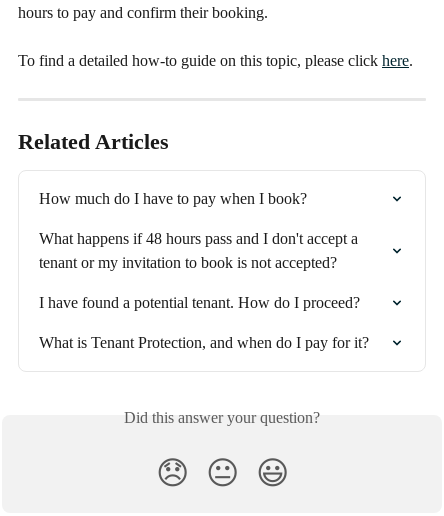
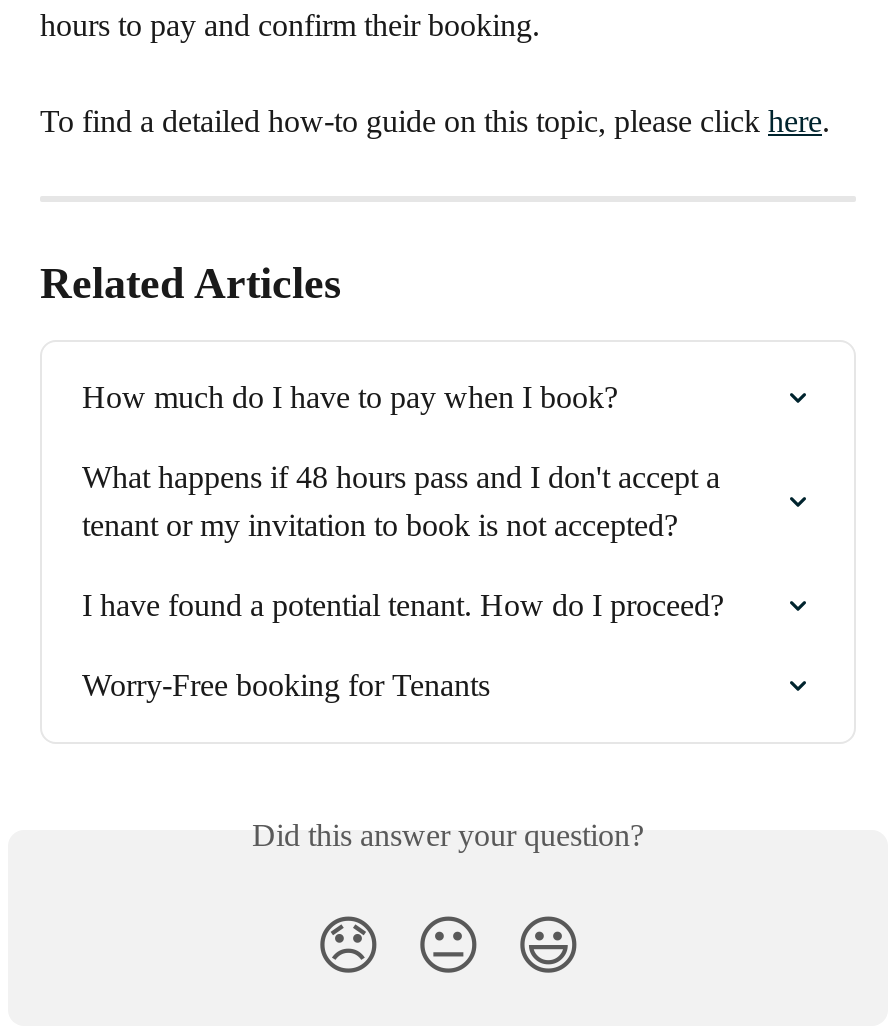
- What is Tenant Protection, and when do I pay for it?
+ Worry-Free booking for Tenants
